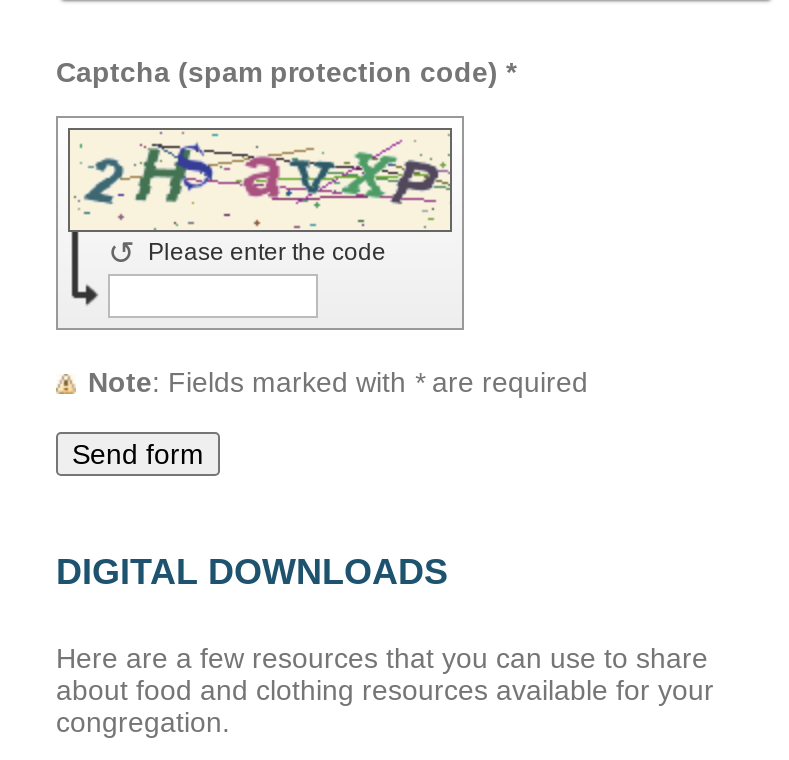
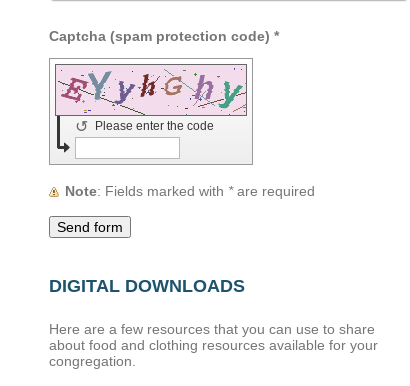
- [image]
+ [image]
